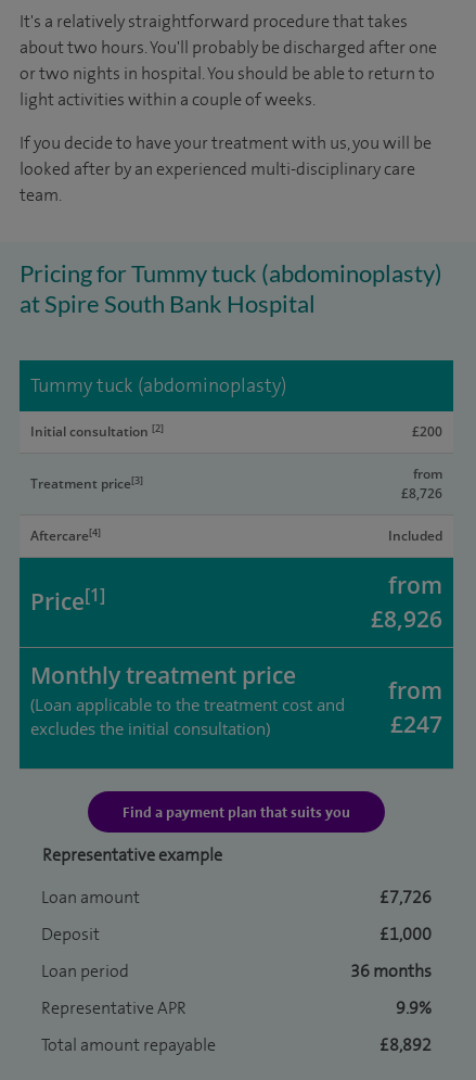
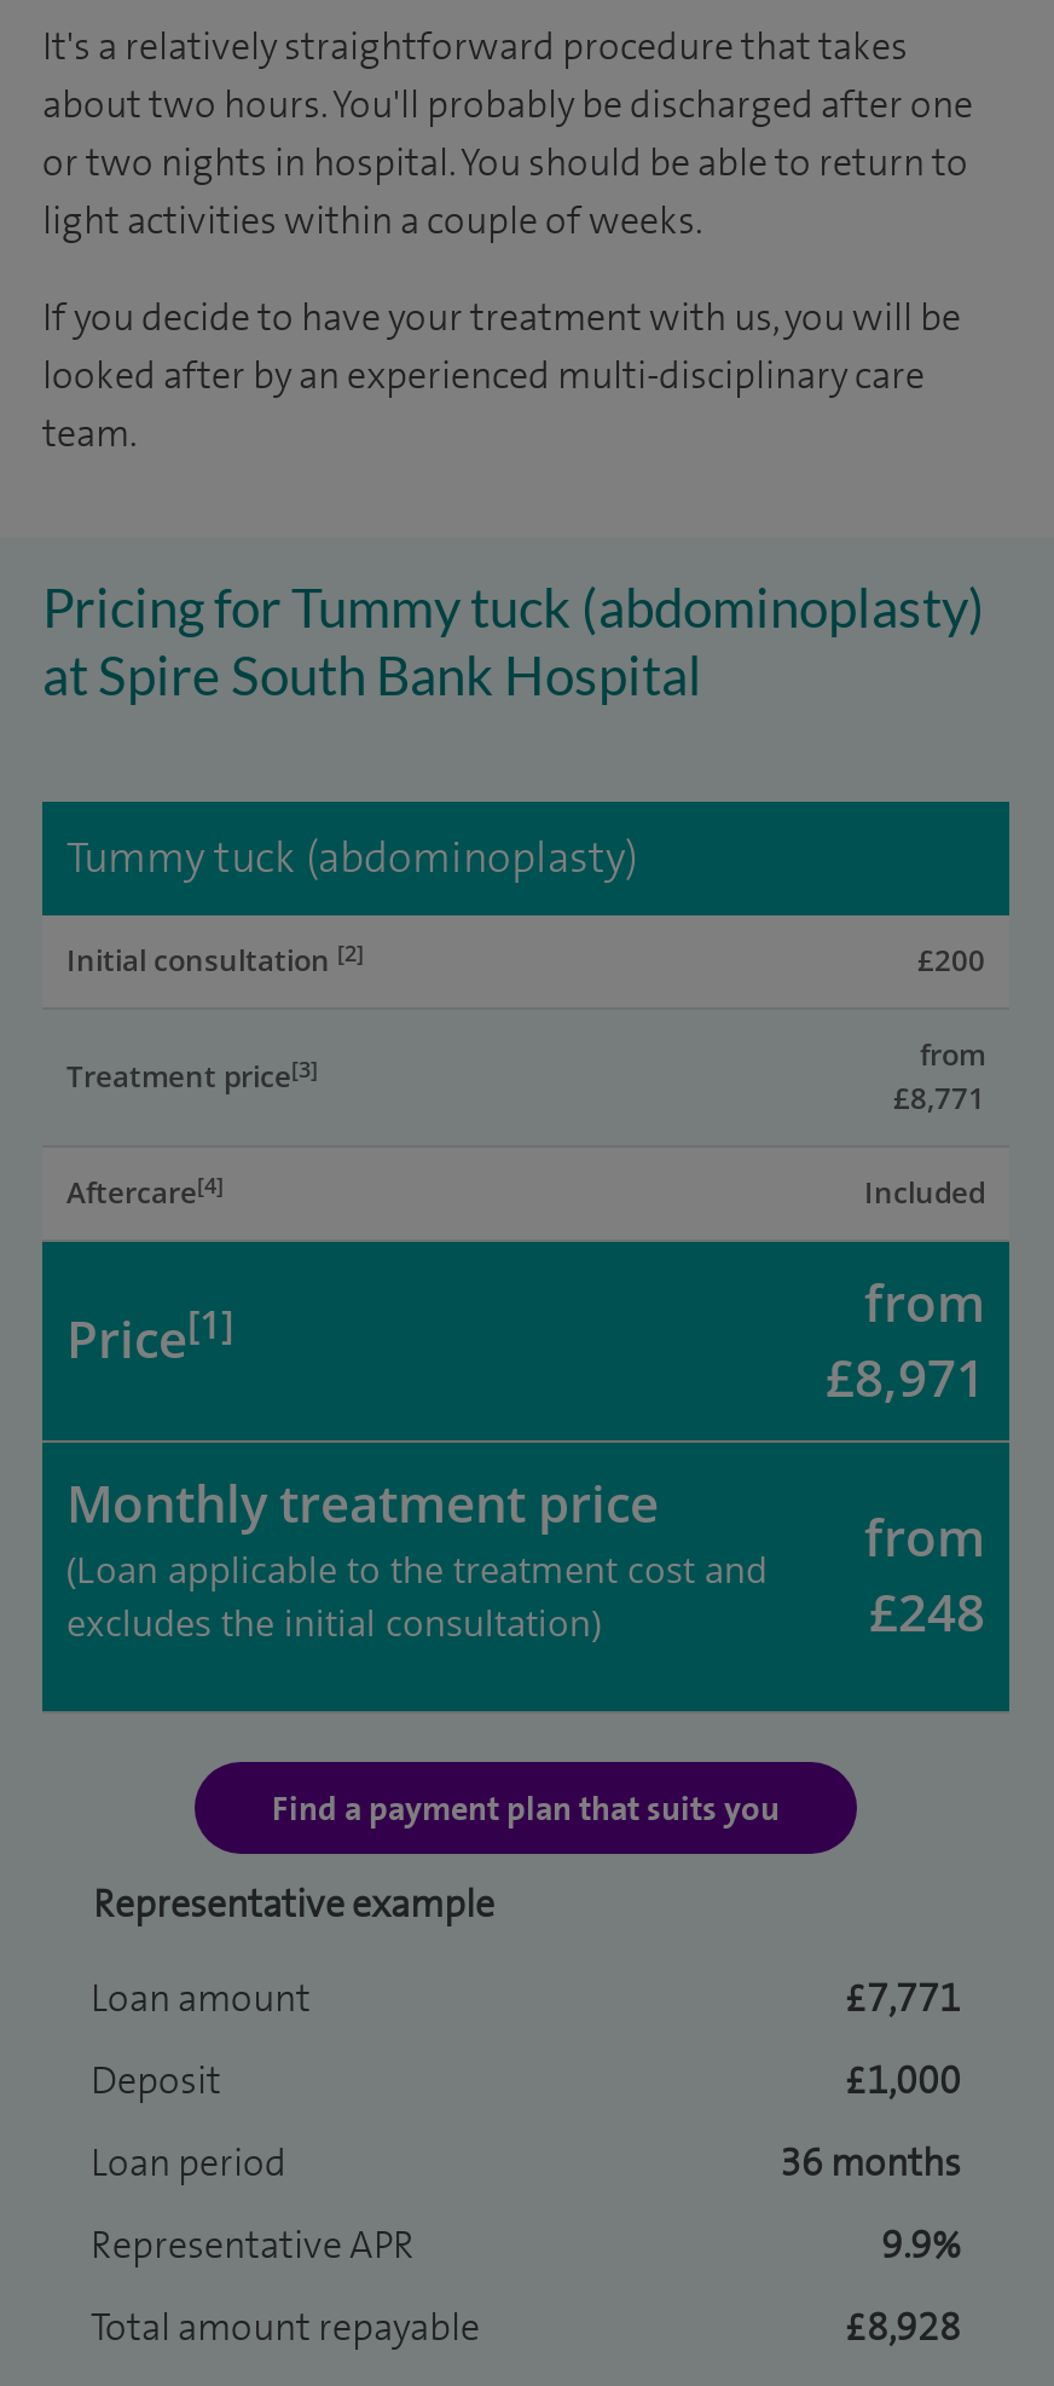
- £8,726
+ £8,771

- £8,926
+ £8,971

- £247
+ £248

- £7,726
+ £7,771

- £8,892
+ £8,928
